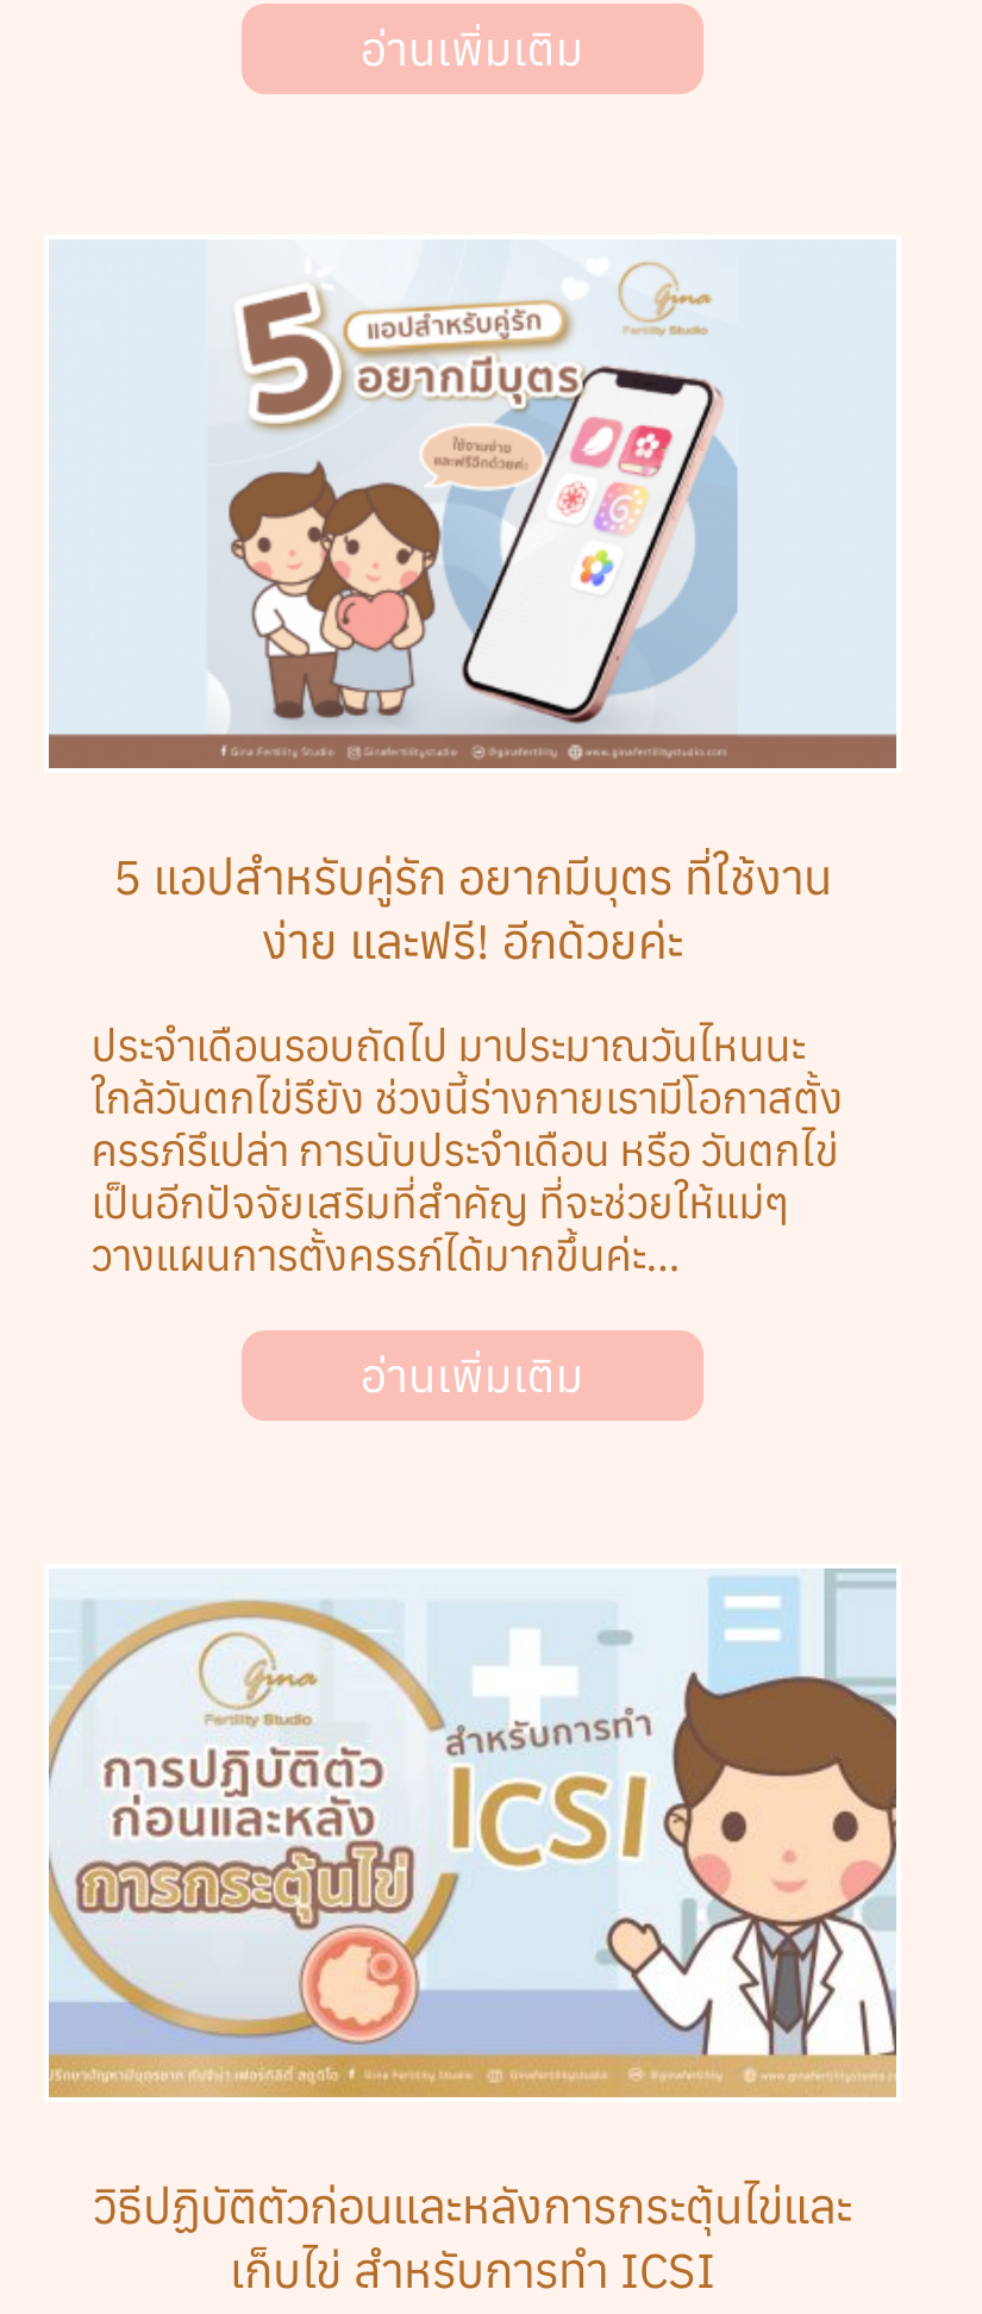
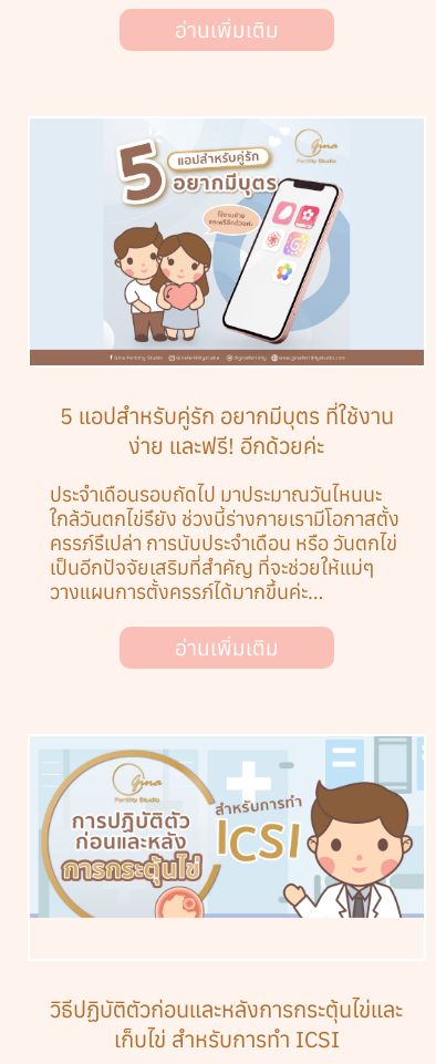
- [image]
+ [image]
